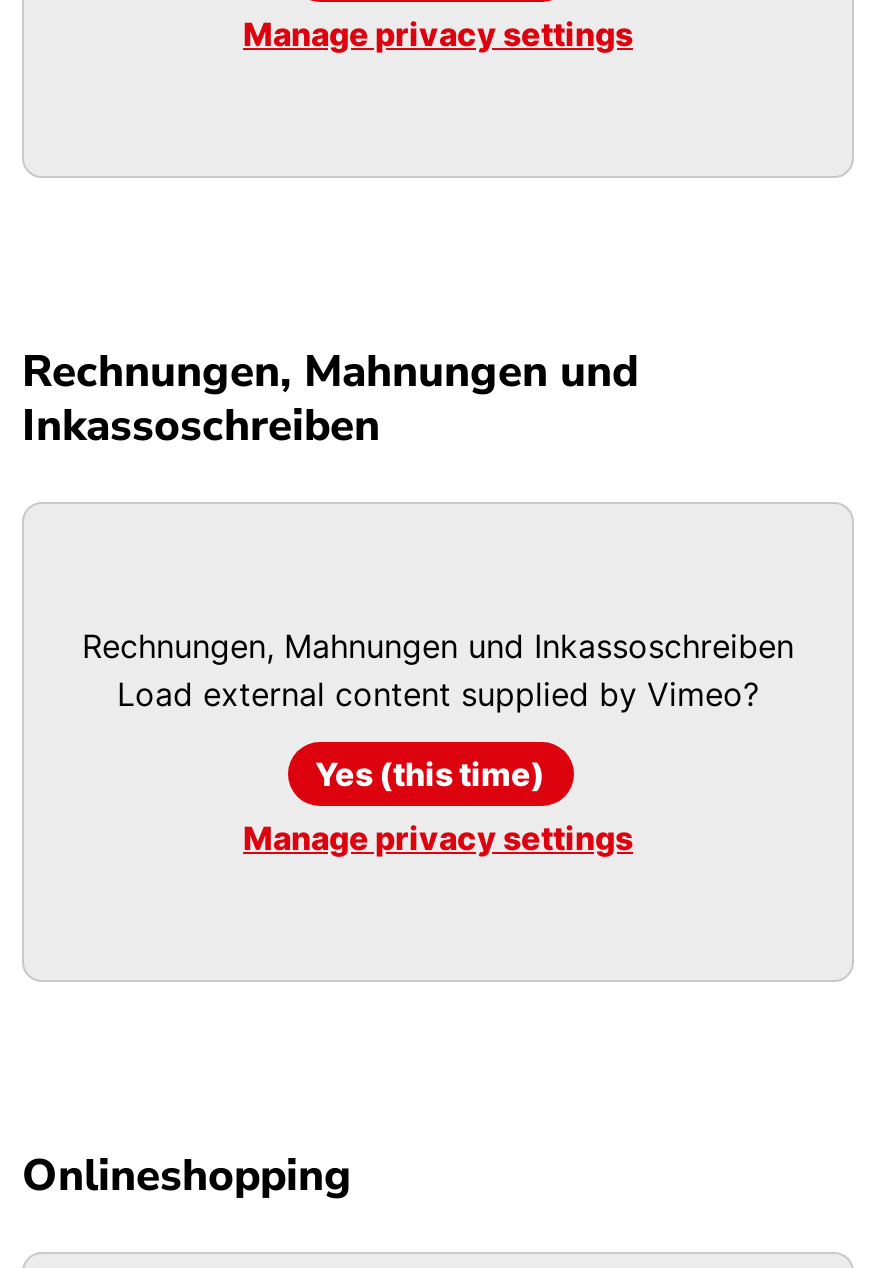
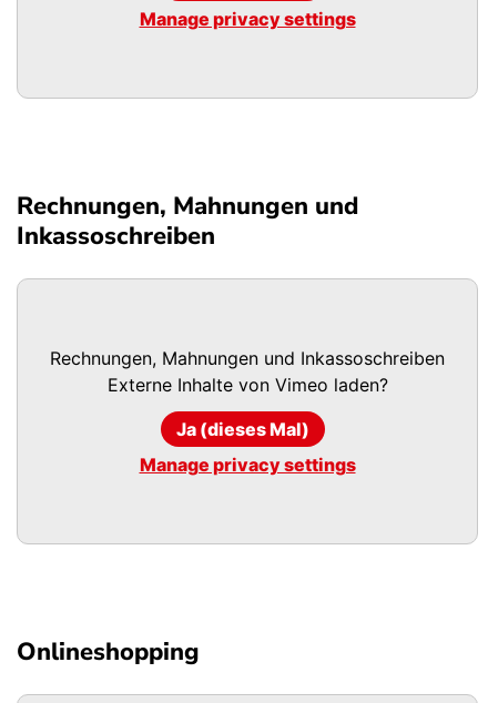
- Load external content supplied by Vimeo?
+ Externe Inhalte von Vimeo laden?

- Yes (this time)
+ Ja (dieses Mal)
